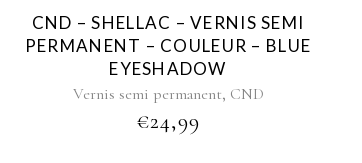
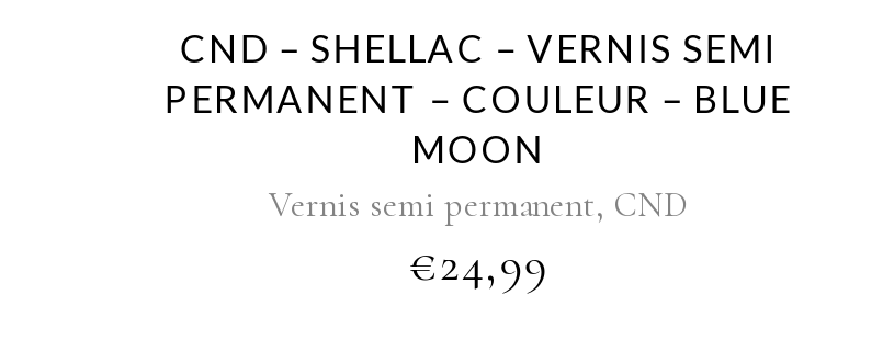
- EYESHADOW
+ MOON
